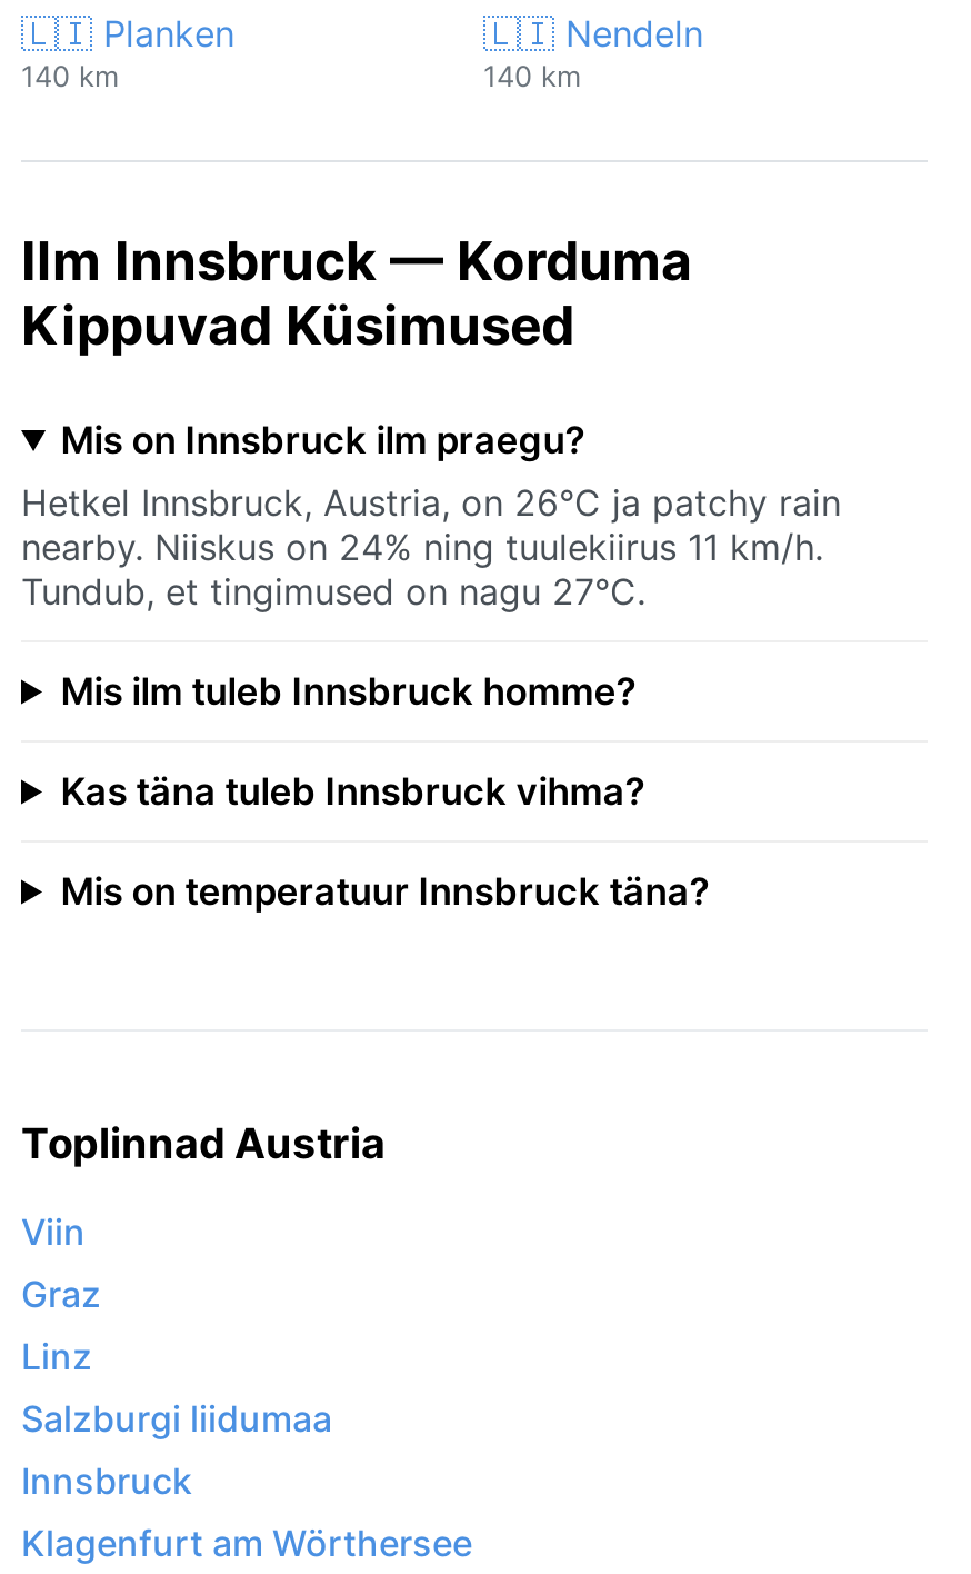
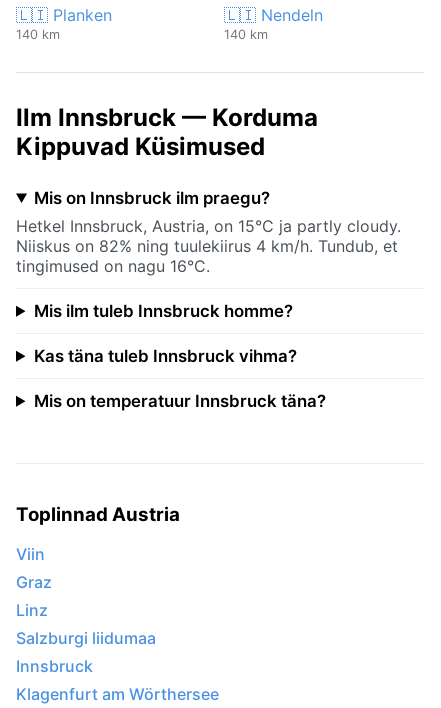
- Hetkel Innsbruck, Austria, on 26°C ja patchy rain
- nearby. Niiskus on 24% ning tuulekiirus 11 km/h.
- Tundub, et tingimused on nagu 27°C.
+ Hetkel Innsbruck, Austria, on 15°C ja partly cloudy.
+ Niiskus on 82% ning tuulekiirus 4 km/h. Tundub, et
+ tingimused on nagu 16°C.
